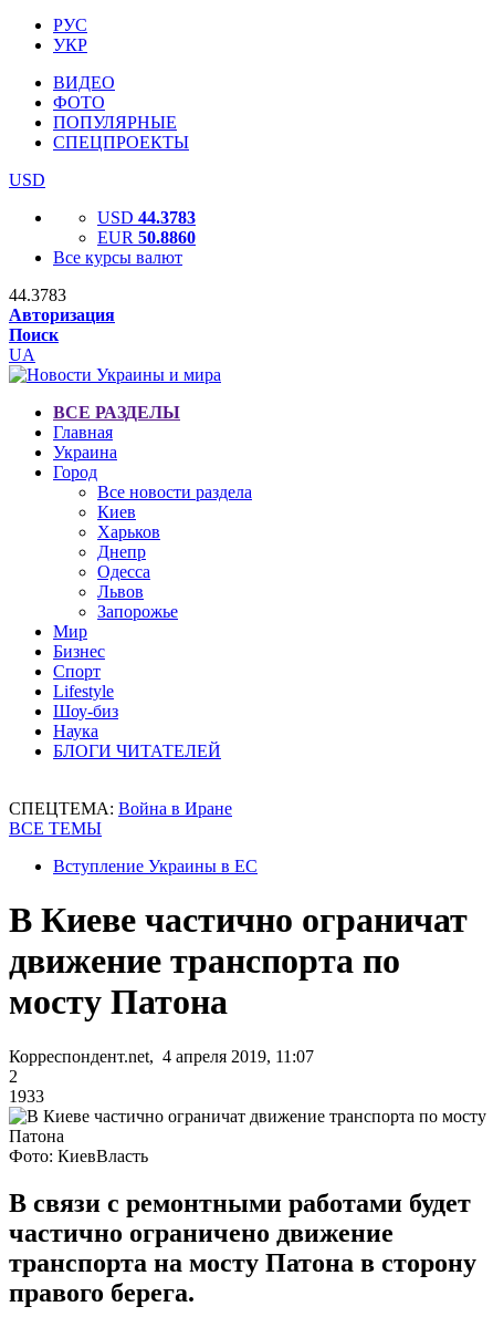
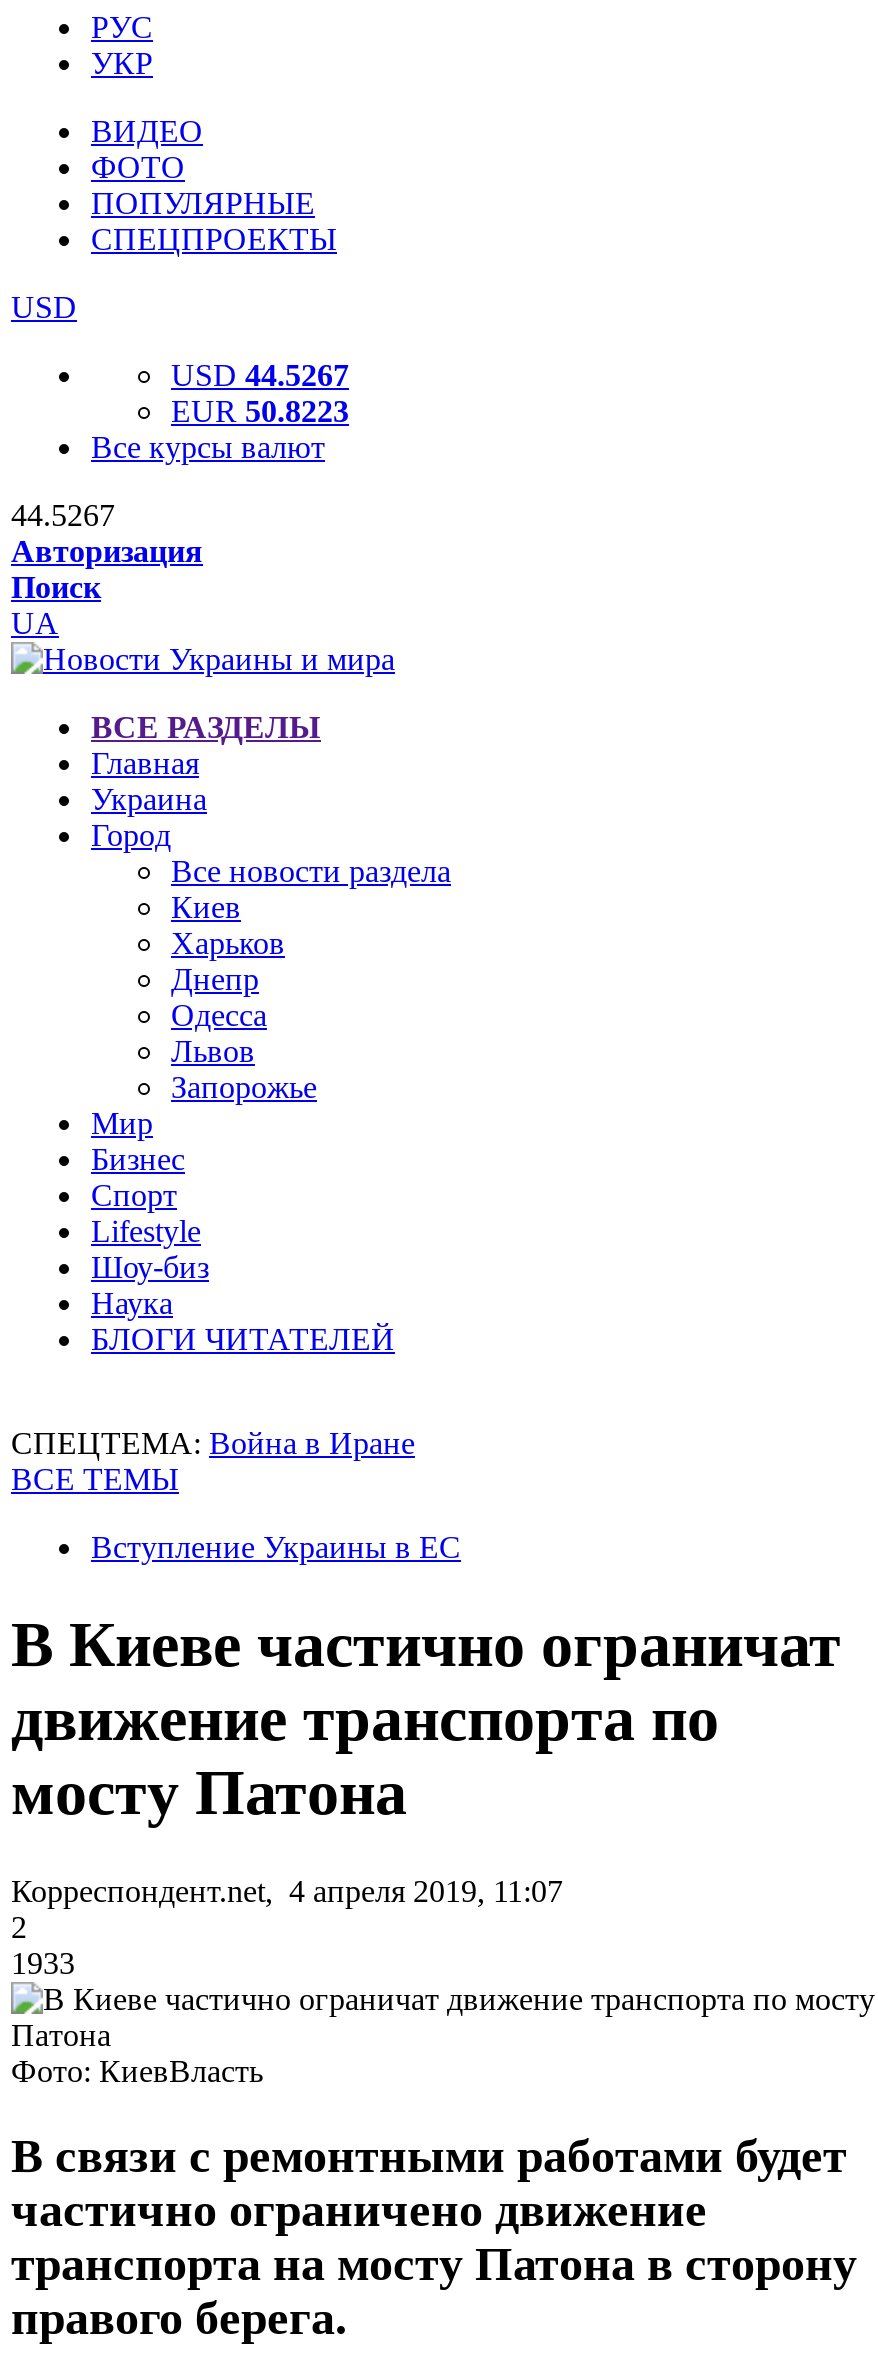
- USD 44.3783
+ USD 44.5267

- EUR 50.8860
+ EUR 50.8223

- 44.3783
+ 44.5267
